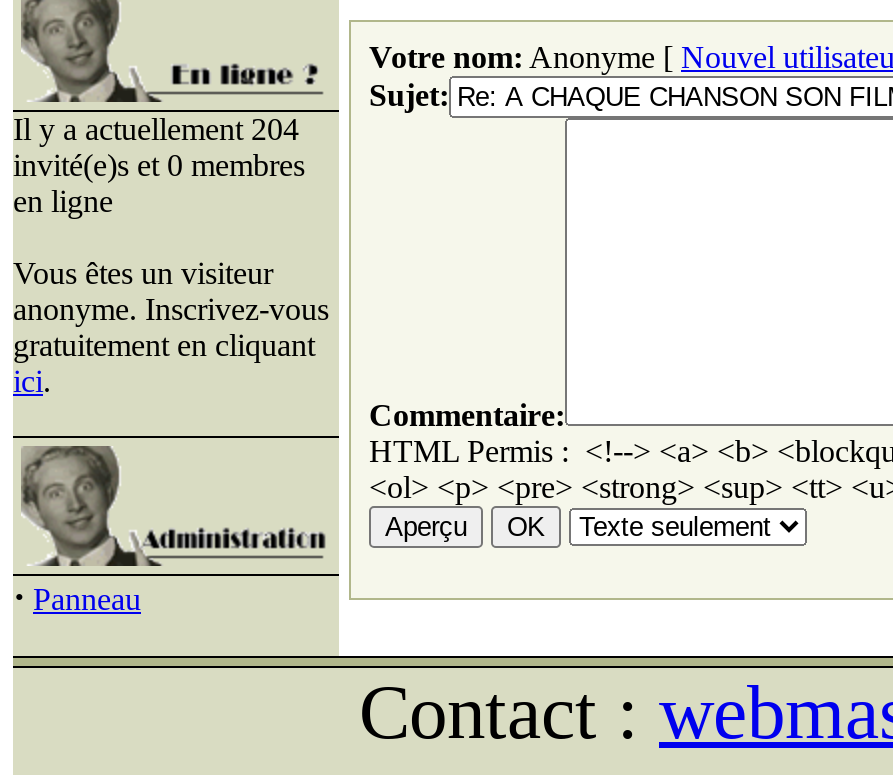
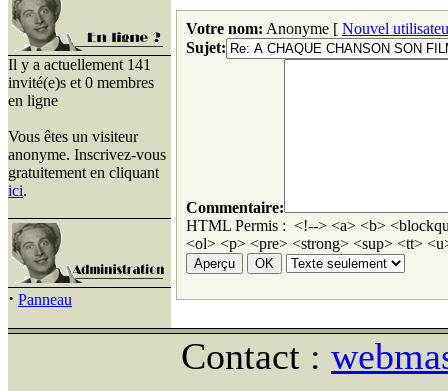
- Il y a actuellement 204
+ Il y a actuellement 141
